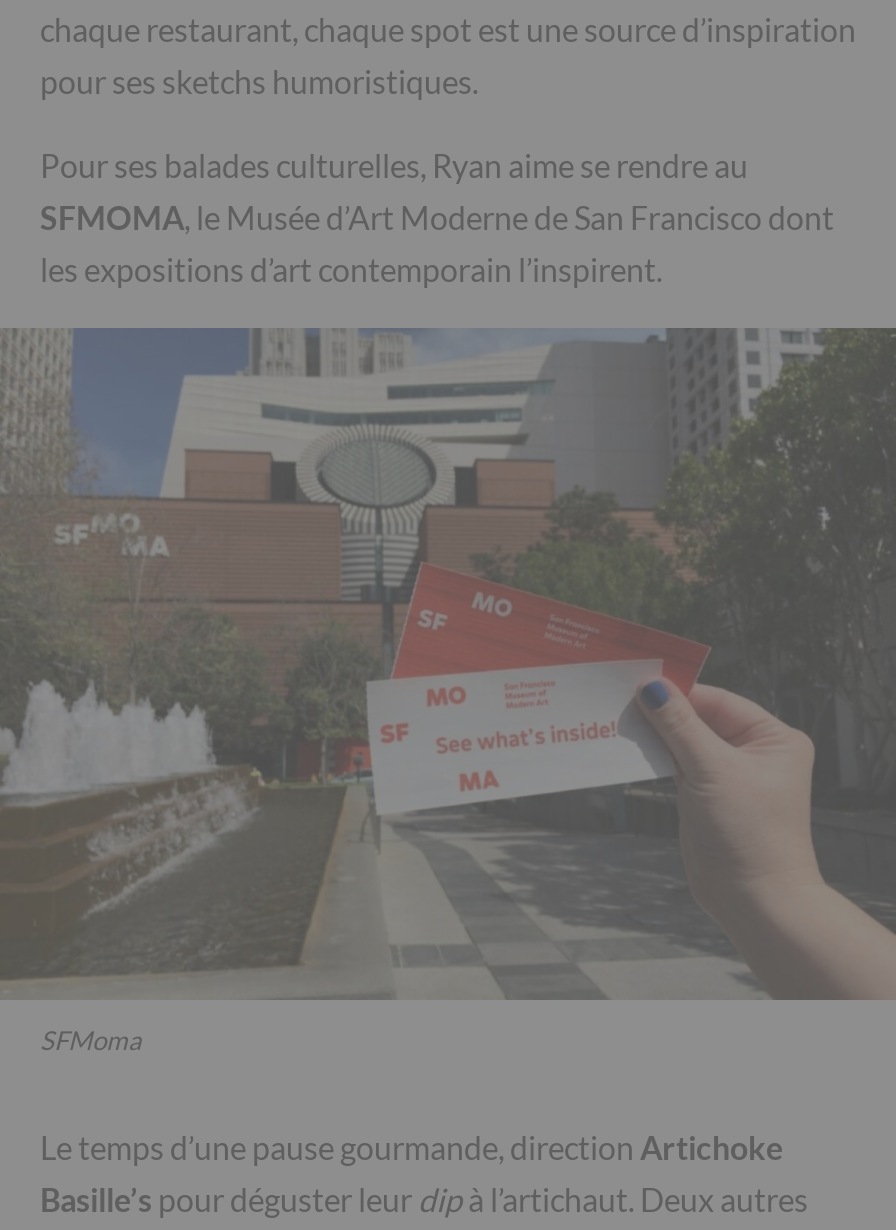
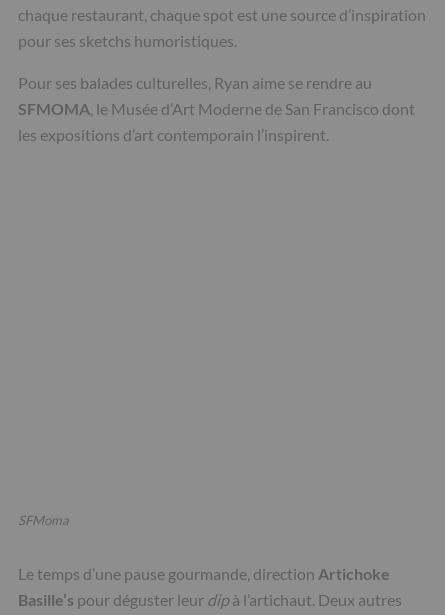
- [image]
